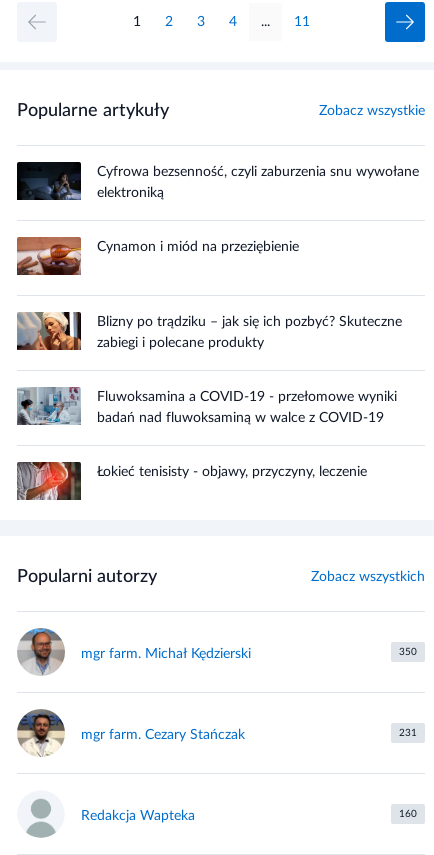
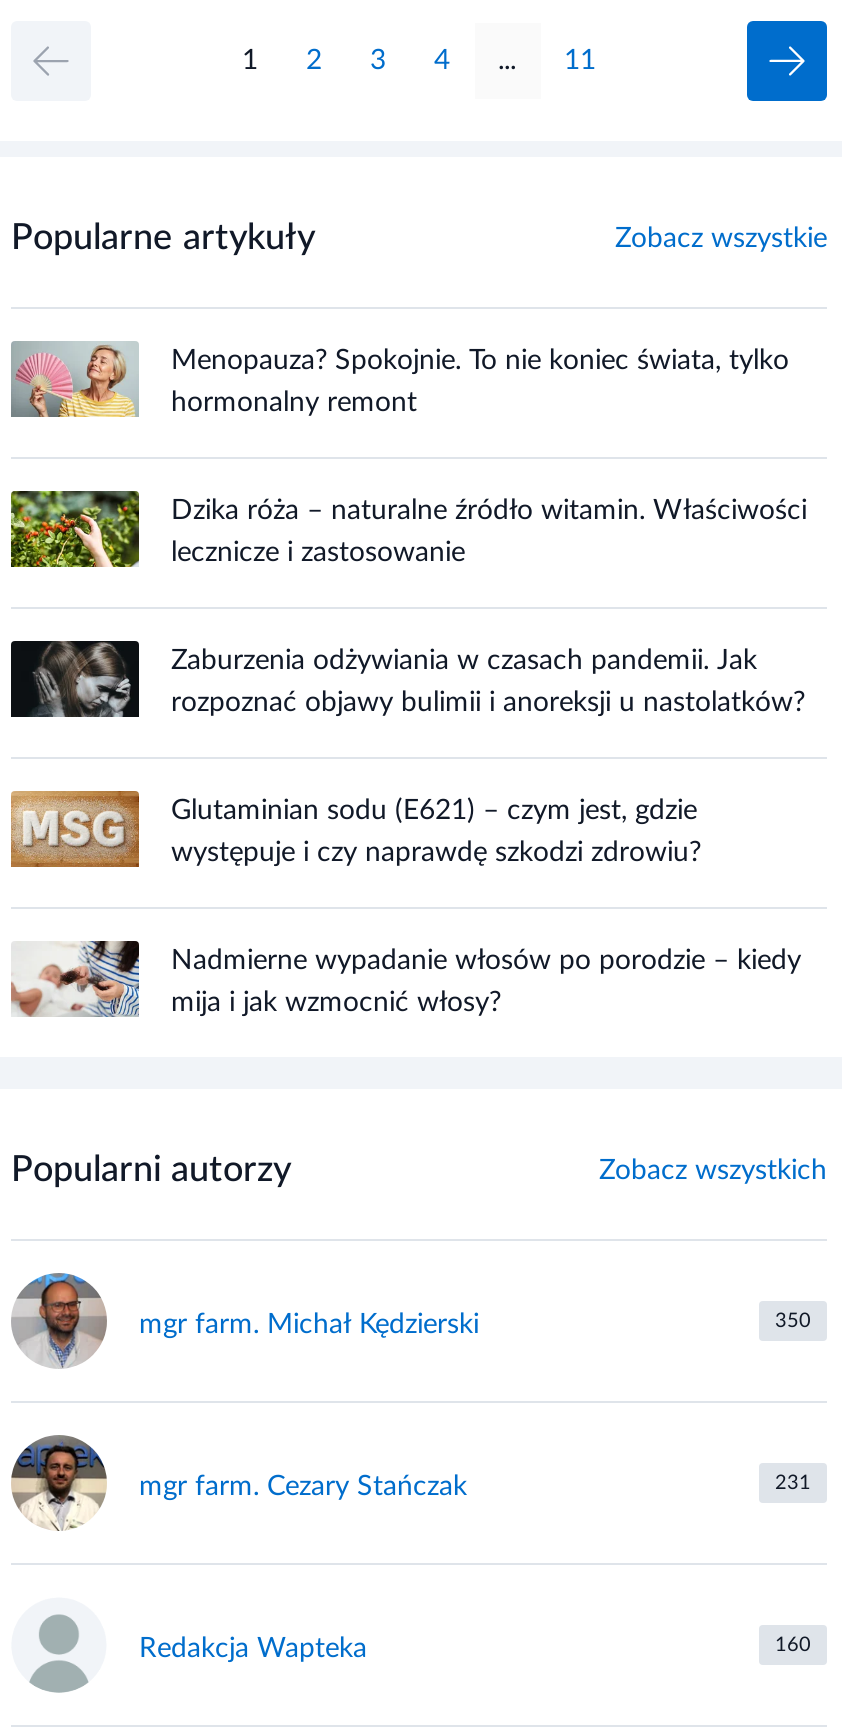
- [image]
- Cyfrowa bezsenność, czyli zaburzenia snu wywołane
- elektroniką
+ [image]
+ Menopauza? Spokojnie. To nie koniec świata, tylko
+ hormonalny remont

- [image]
- Cynamon i miód na przeziębienie
+ [image]
+ Dzika róża – naturalne źródło witamin. Właściwości
+ lecznicze i zastosowanie

- [image]
- Blizny po trądziku – jak się ich pozbyć? Skuteczne
- zabiegi i polecane produkty
+ [image]
+ Zaburzenia odżywiania w czasach pandemii. Jak
+ rozpoznać objawy bulimii i anoreksji u nastolatków?

- [image]
- Fluwoksamina a COVID-19 - przełomowe wyniki
- badań nad fluwoksaminą w walce z COVID-19
+ [image]
+ Glutaminian sodu (E621) – czym jest, gdzie
+ występuje i czy naprawdę szkodzi zdrowiu?

- [image]
- Łokieć tenisisty - objawy, przyczyny, leczenie
+ [image]
+ Nadmierne wypadanie włosów po porodzie – kiedy
+ mija i jak wzmocnić włosy?
